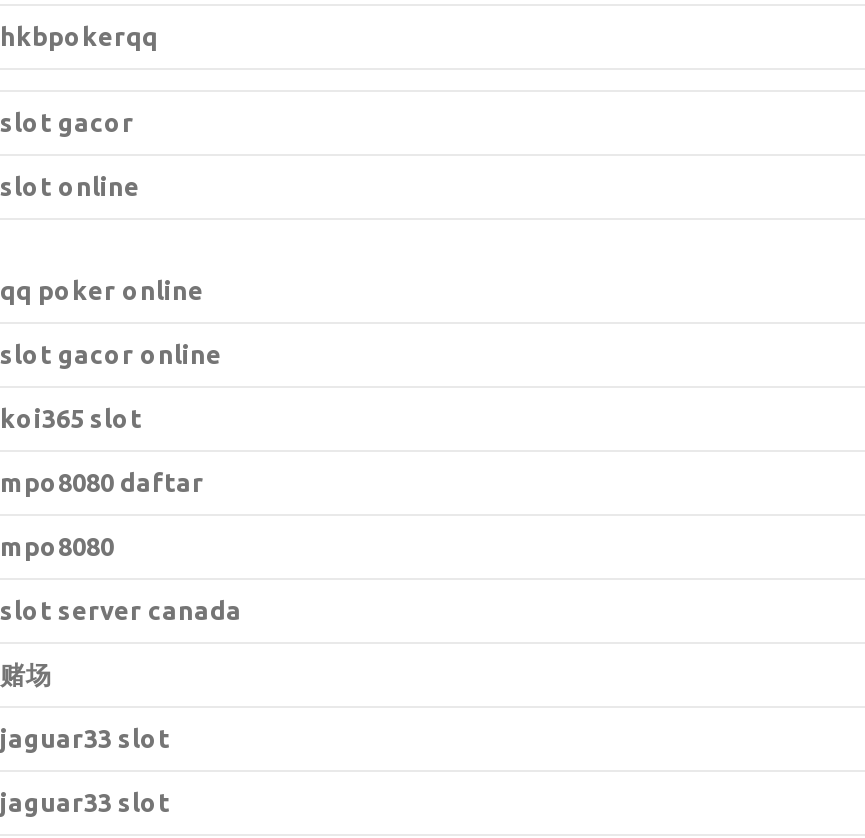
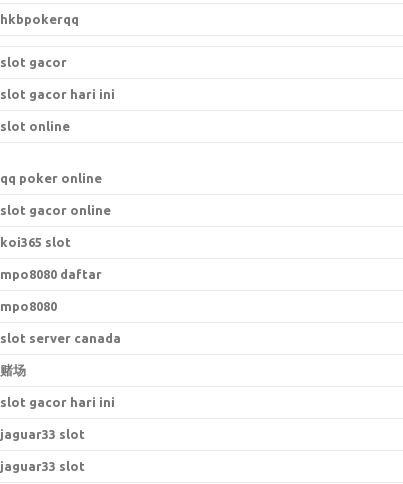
+ slot gacor hari ini

+ slot gacor hari ini
